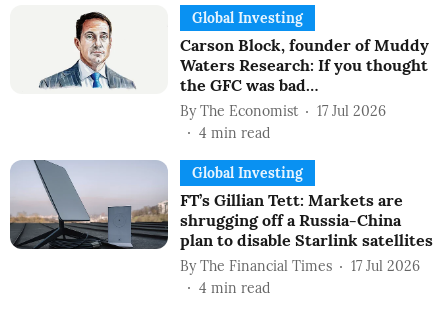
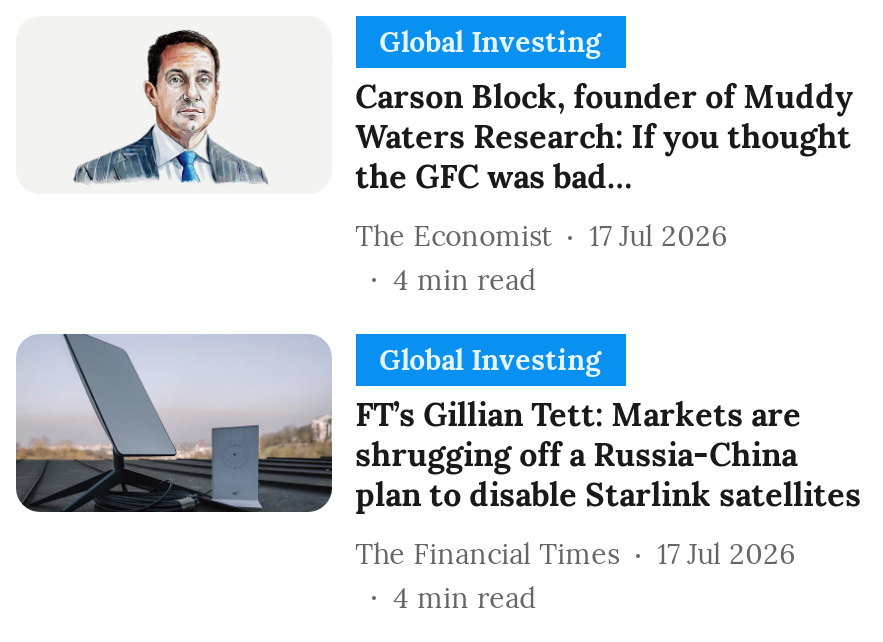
- By The Economist
+ The Economist

- By The Financial Times
+ The Financial Times
